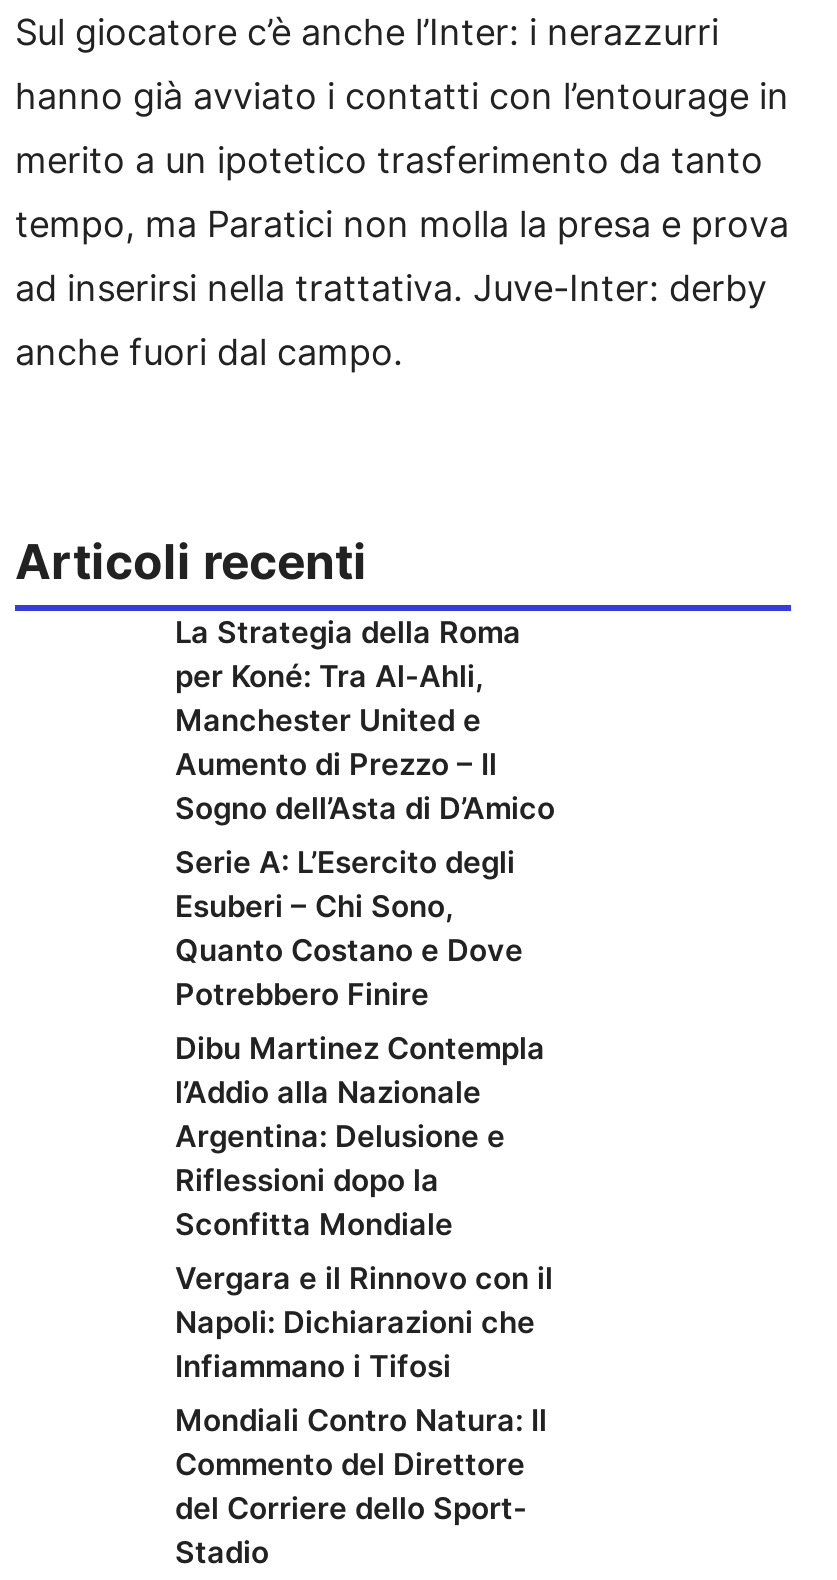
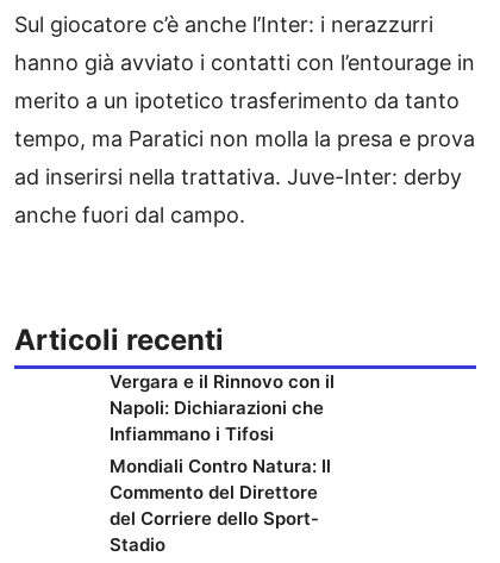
- La Strategia della Roma
- per Koné: Tra Al-Ahli,
- Manchester United e
- Aumento di Prezzo – Il
- Sogno dell’Asta di D’Amico
- Serie A: L’Esercito degli
- Esuberi – Chi Sono,
- Quanto Costano e Dove
- Potrebbero Finire
- Dibu Martinez Contempla
- l’Addio alla Nazionale
- Argentina: Delusione e
- Riflessioni dopo la
- Sconfitta Mondiale
